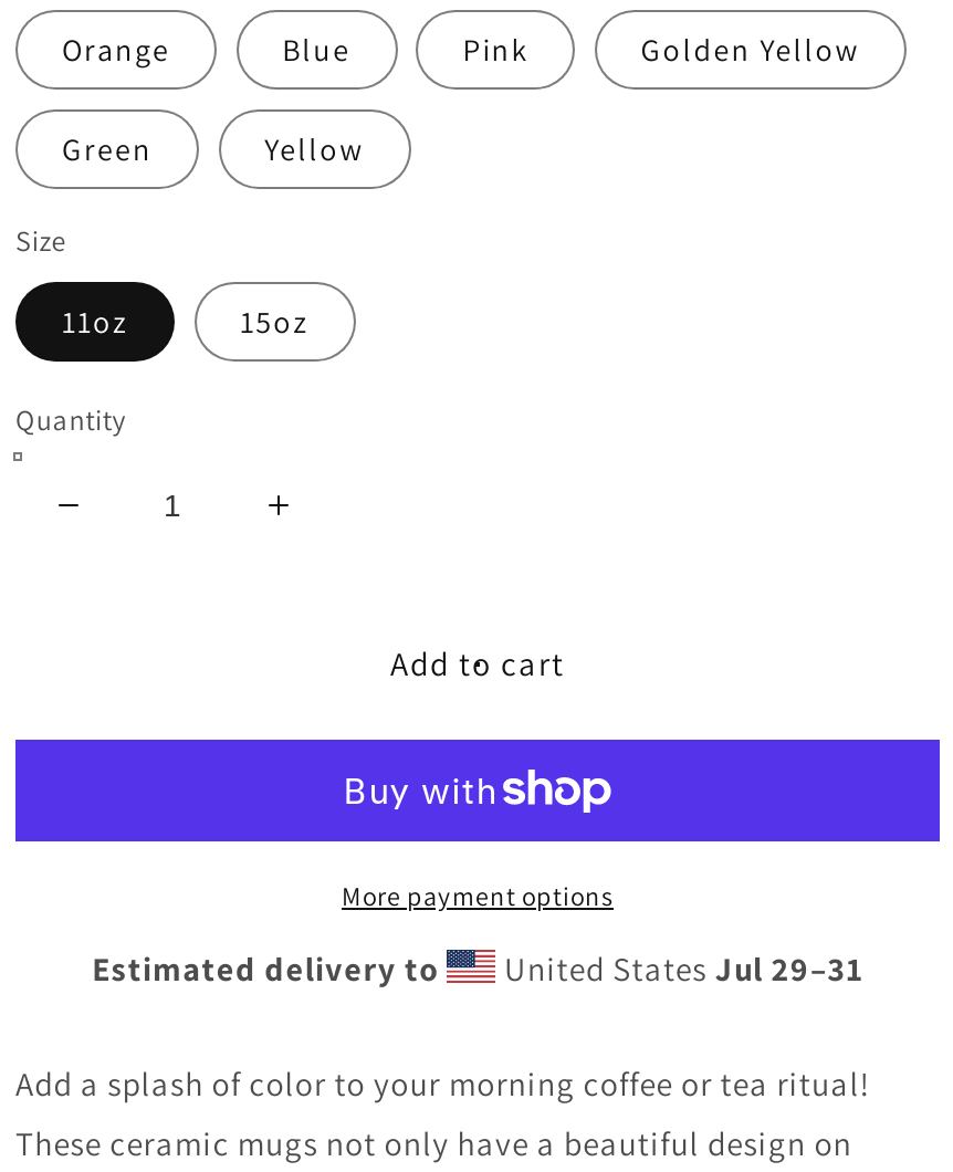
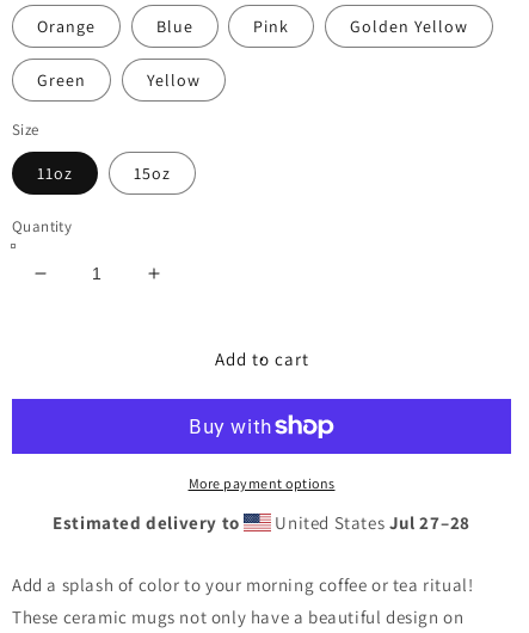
- United States Jul 29–31
+ United States Jul 27–28
